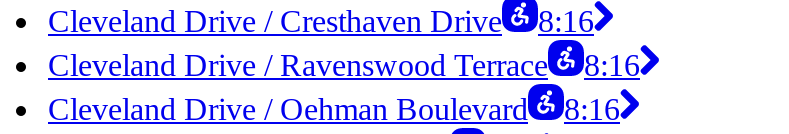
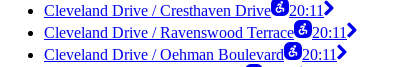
- Cleveland Drive / Cresthaven Drive 8:16
+ Cleveland Drive / Cresthaven Drive 20:11

- Cleveland Drive / Ravenswood Terrace 8:16
+ Cleveland Drive / Ravenswood Terrace 20:11

- Cleveland Drive / Oehman Boulevard 8:16
+ Cleveland Drive / Oehman Boulevard 20:11
